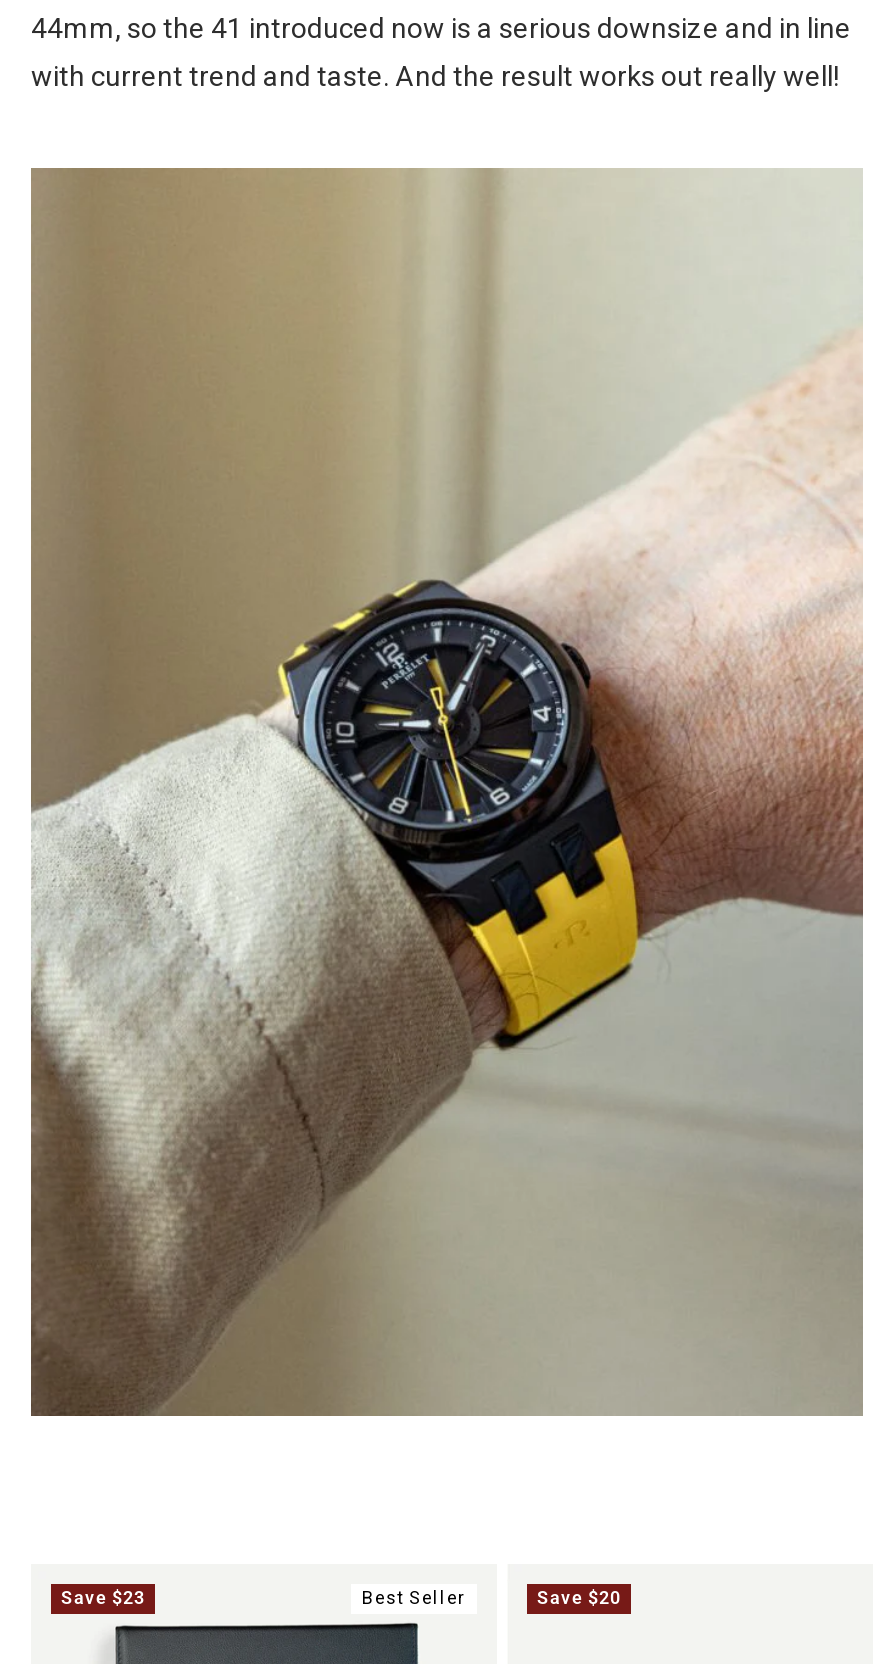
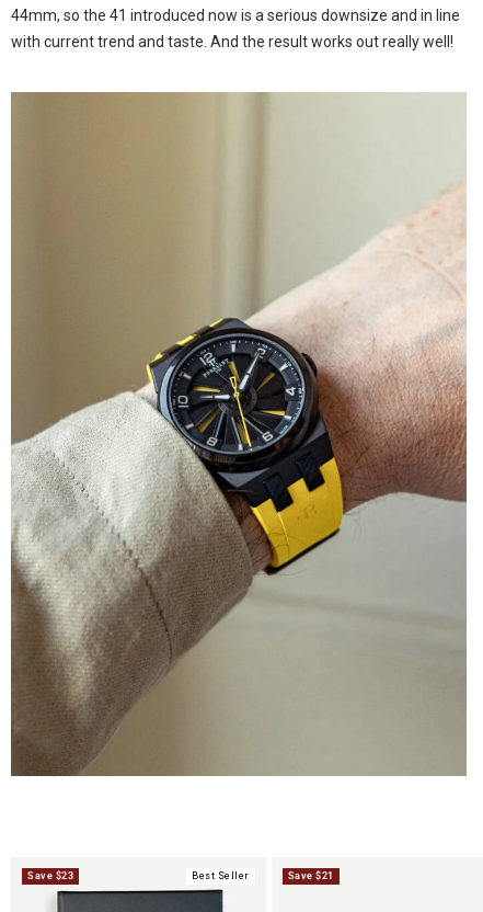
- Save $20
+ Save $21
